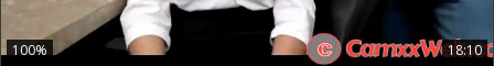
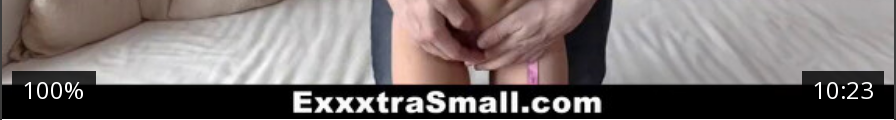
- 18:10
+ 10:23
